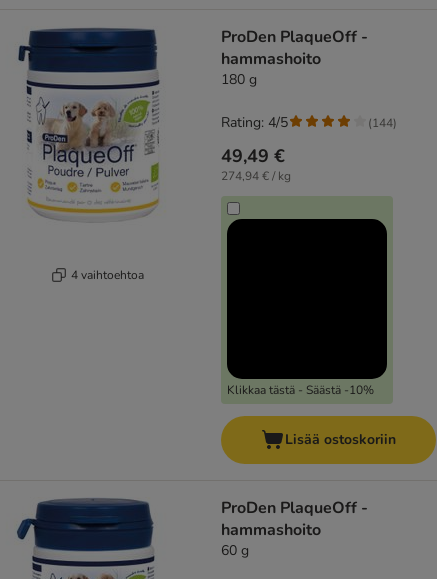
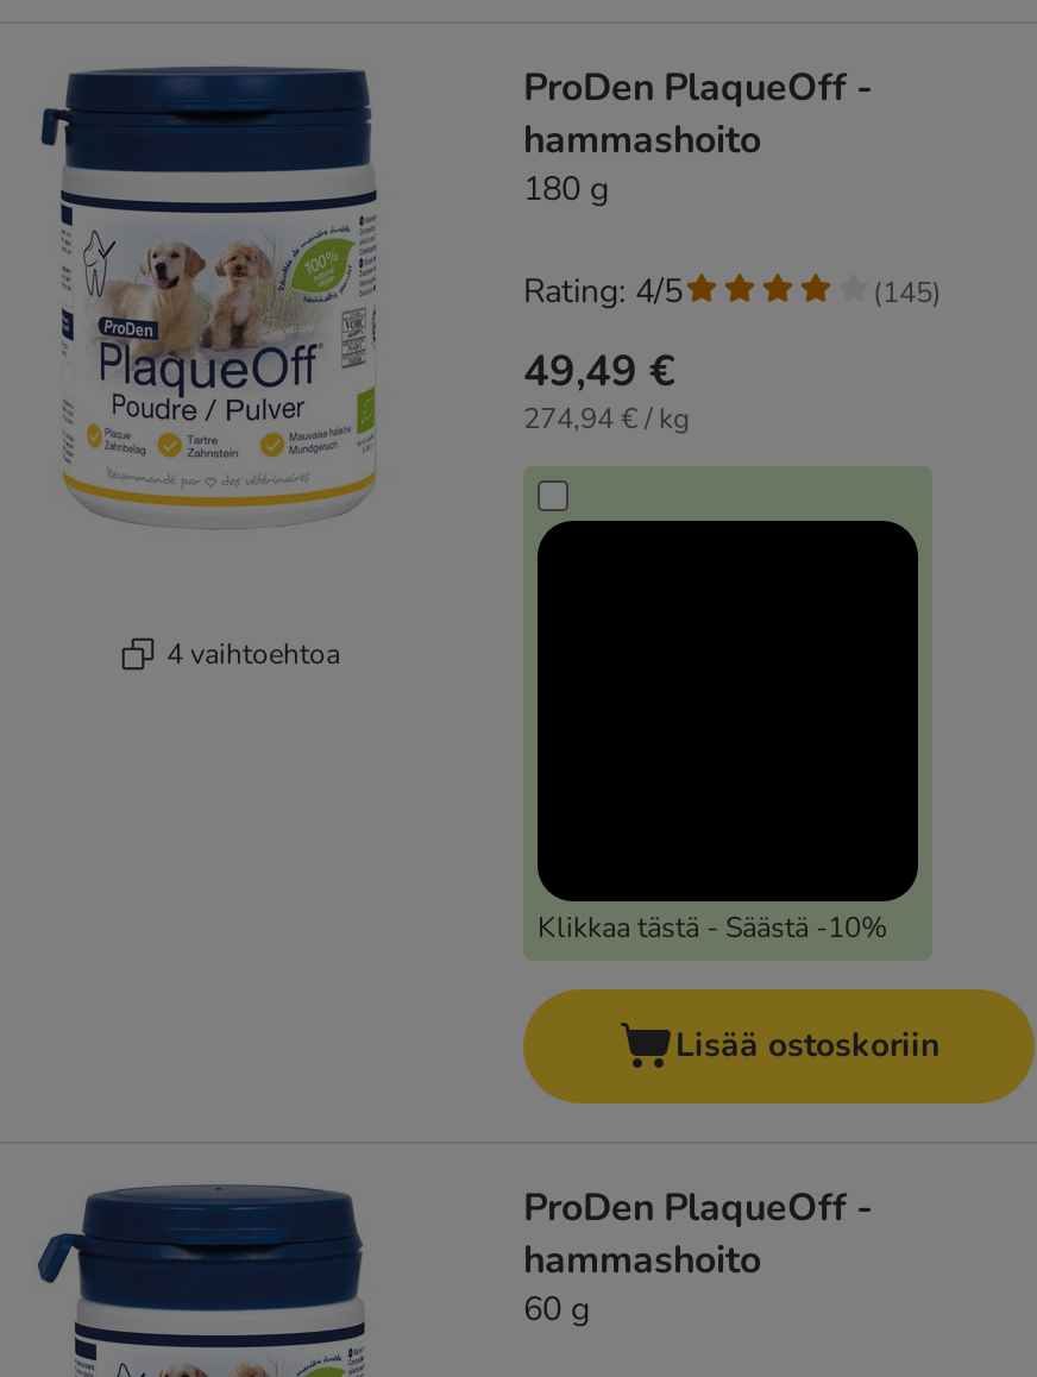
- (144)
+ (145)
